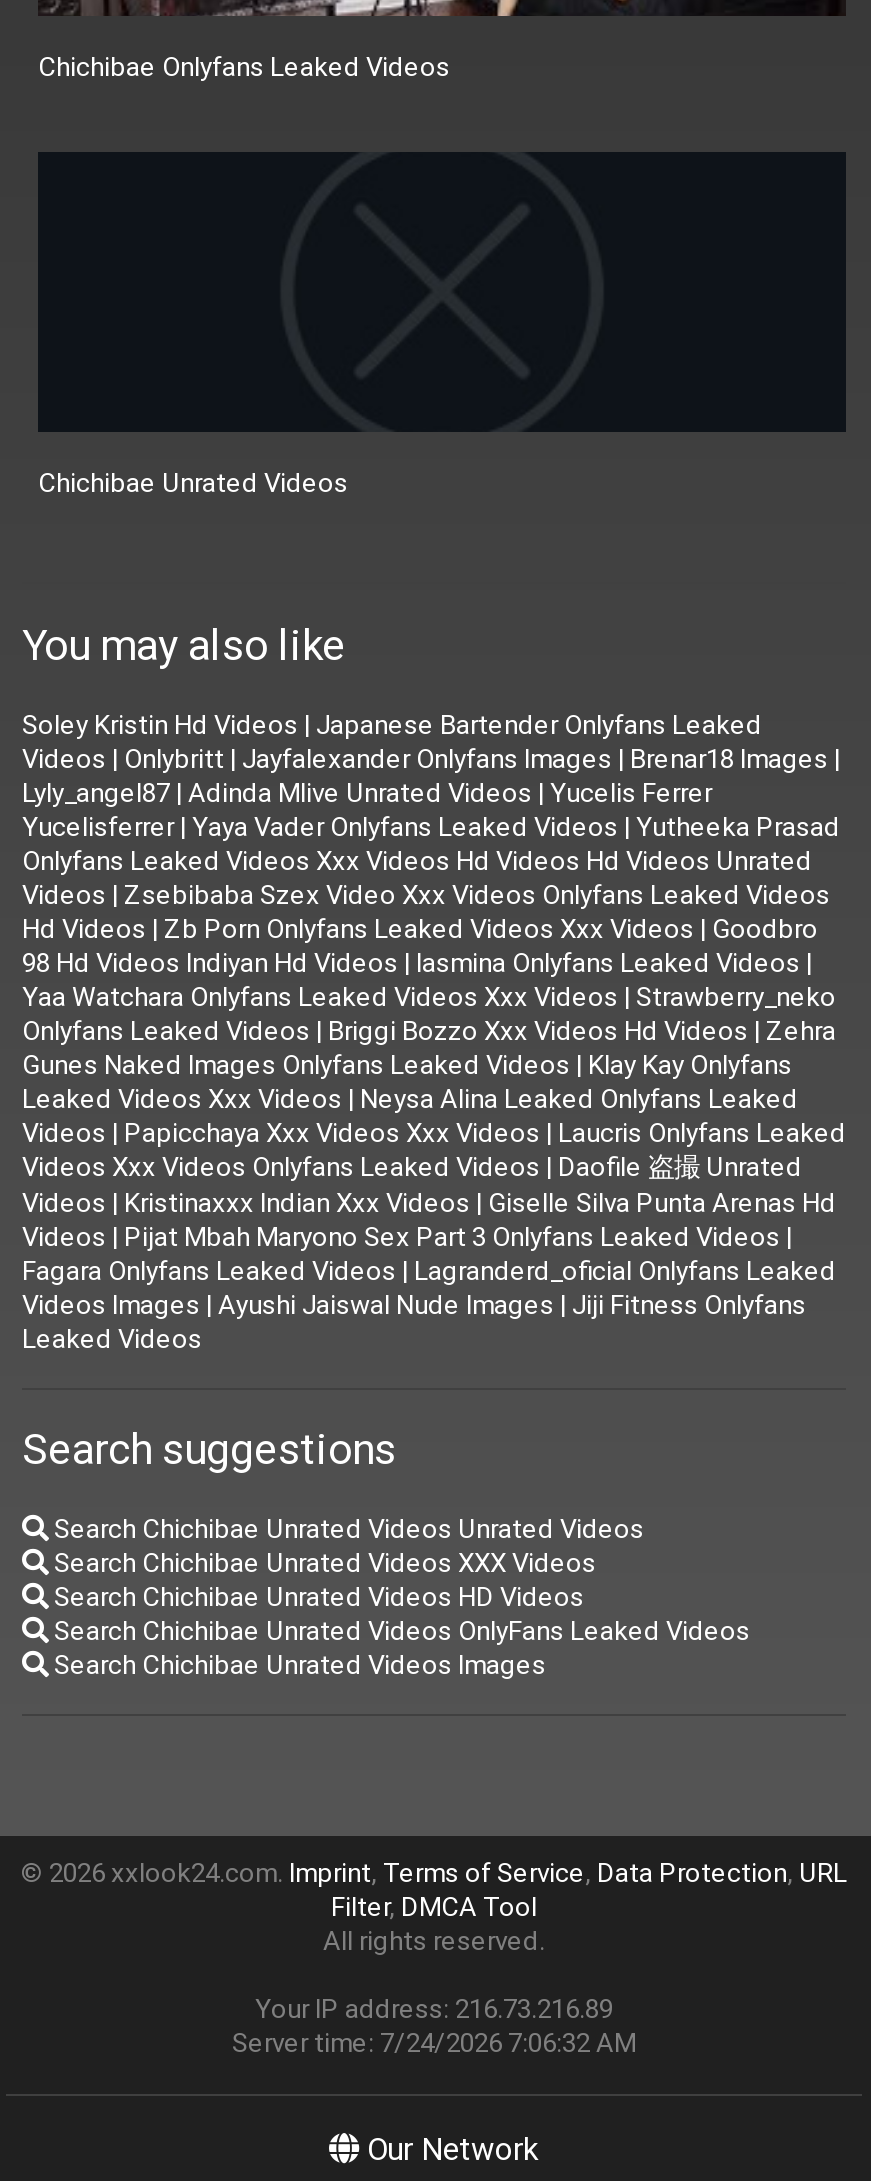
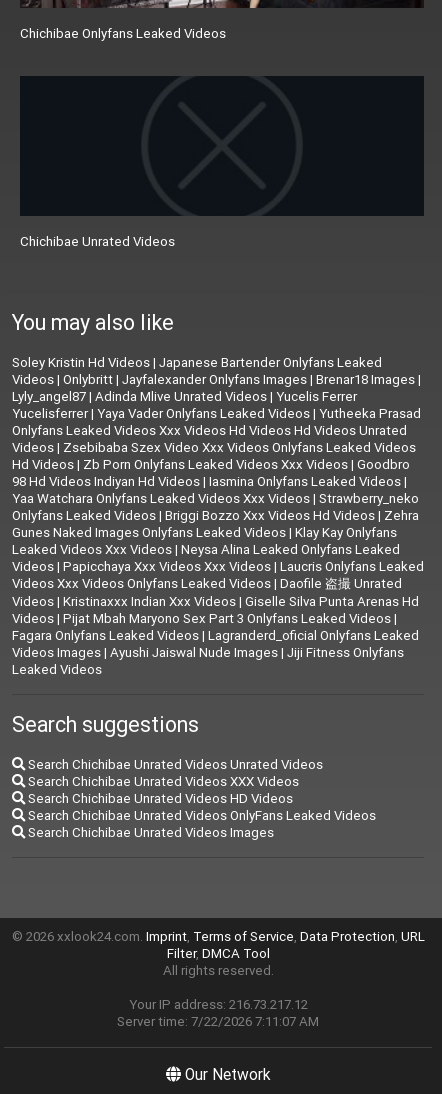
- Your IP address: 216.73.216.89
+ Your IP address: 216.73.217.12

- Server time: 7/24/2026 7:06:32 AM
+ Server time: 7/22/2026 7:11:07 AM
